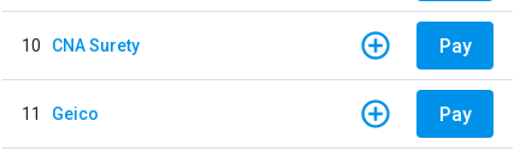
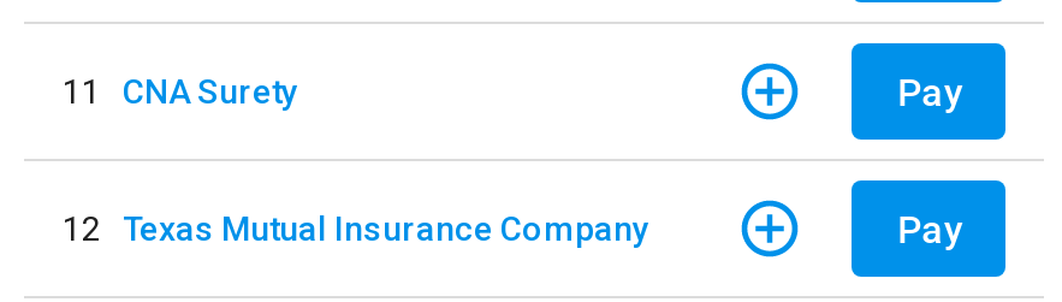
- 10 CNA Surety
+ 11 CNA Surety

- 11 Geico
+ 12 Texas Mutual Insurance Company
